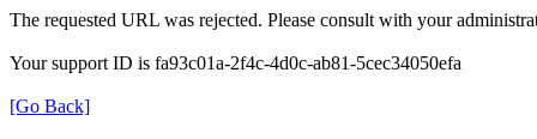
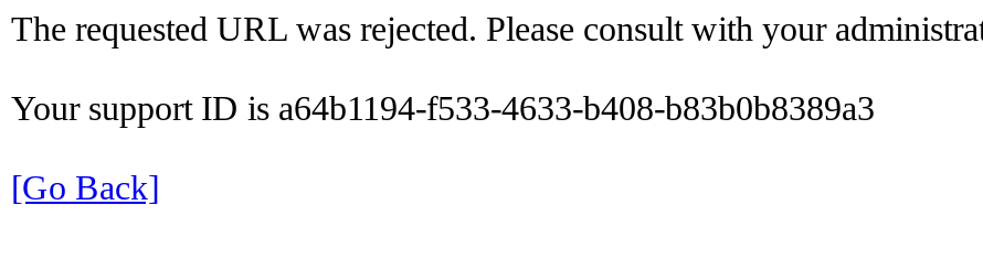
- Your support ID is fa93c01a-2f4c-4d0c-ab81-5cec34050efa
+ Your support ID is a64b1194-f533-4633-b408-b83b0b8389a3
